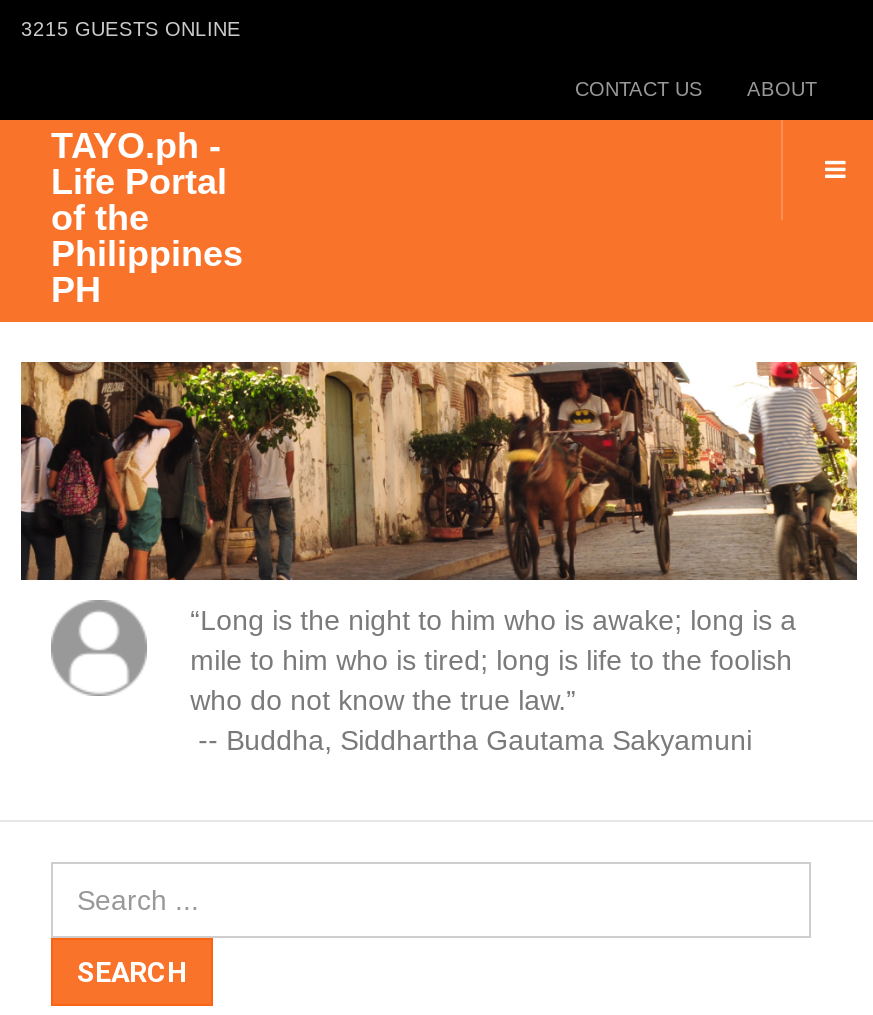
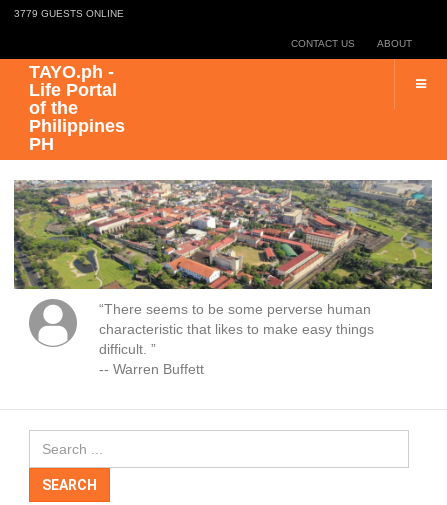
- 3215 GUESTS ONLINE
+ 3779 GUESTS ONLINE

- [image]
- “Long is the night to him who is awake; long is a
- mile to him who is tired; long is life to the foolish
- who do not know the true law.”
- -- Buddha, Siddhartha Gautama Sakyamuni
+ [image]
+ “There seems to be some perverse human
+ characteristic that likes to make easy things
+ difficult. ”
+ -- Warren Buffett
